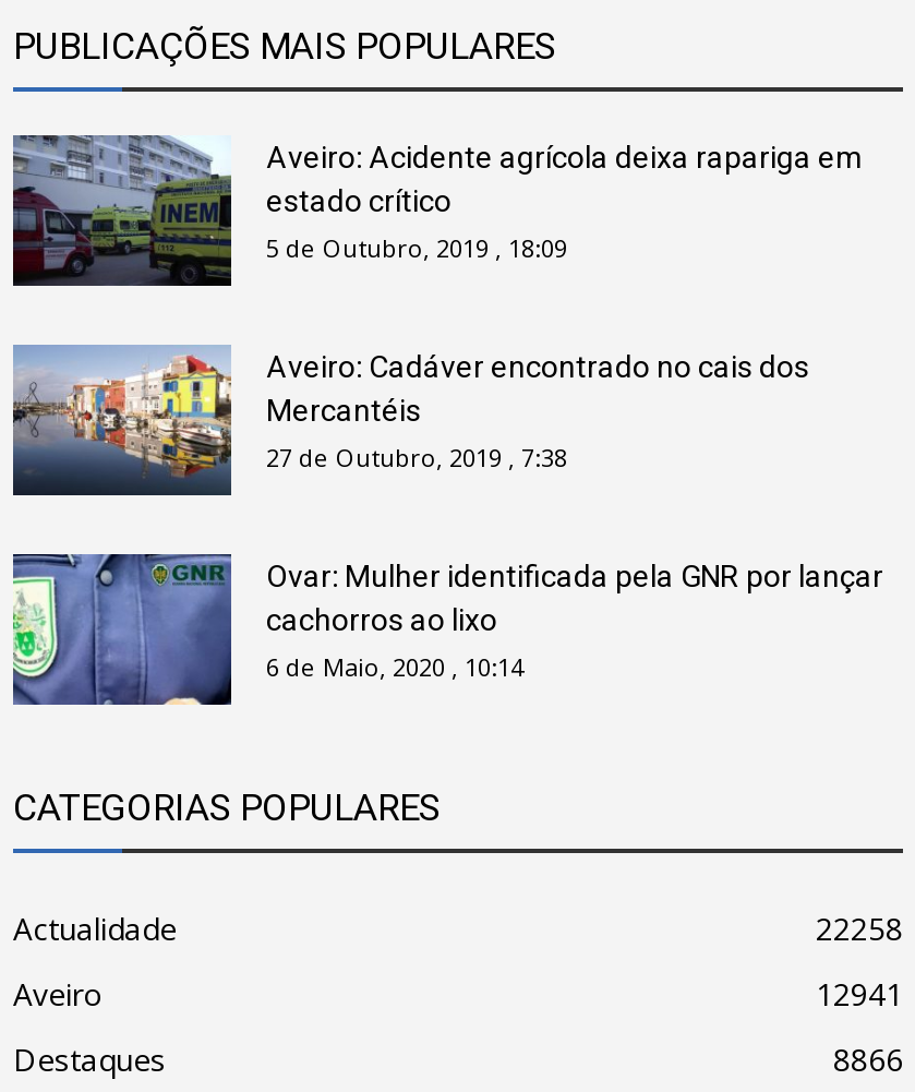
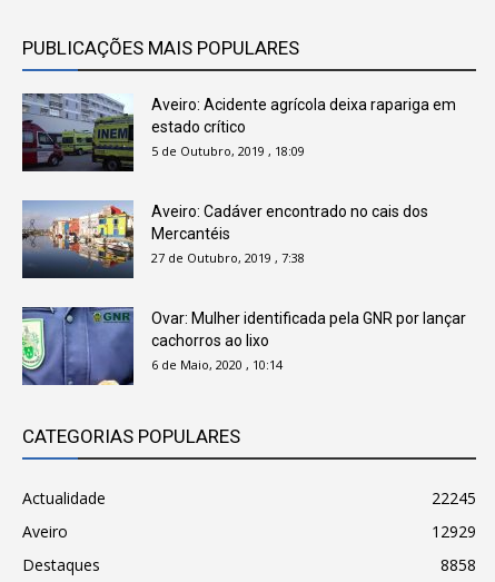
- 22258
+ 22245

- 12941
+ 12929

- 8866
+ 8858
